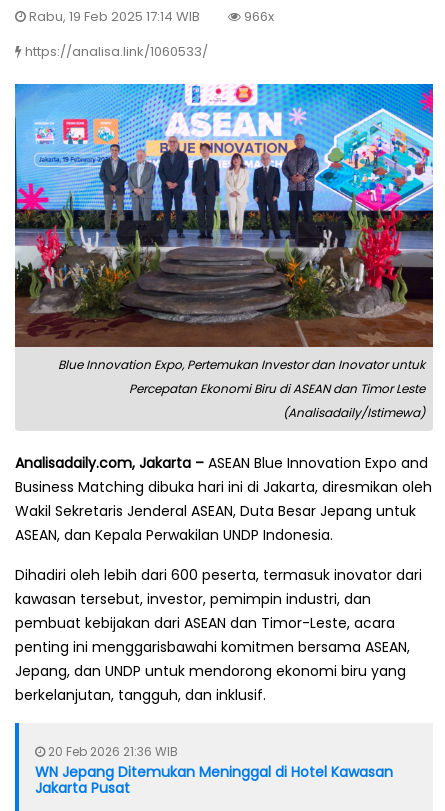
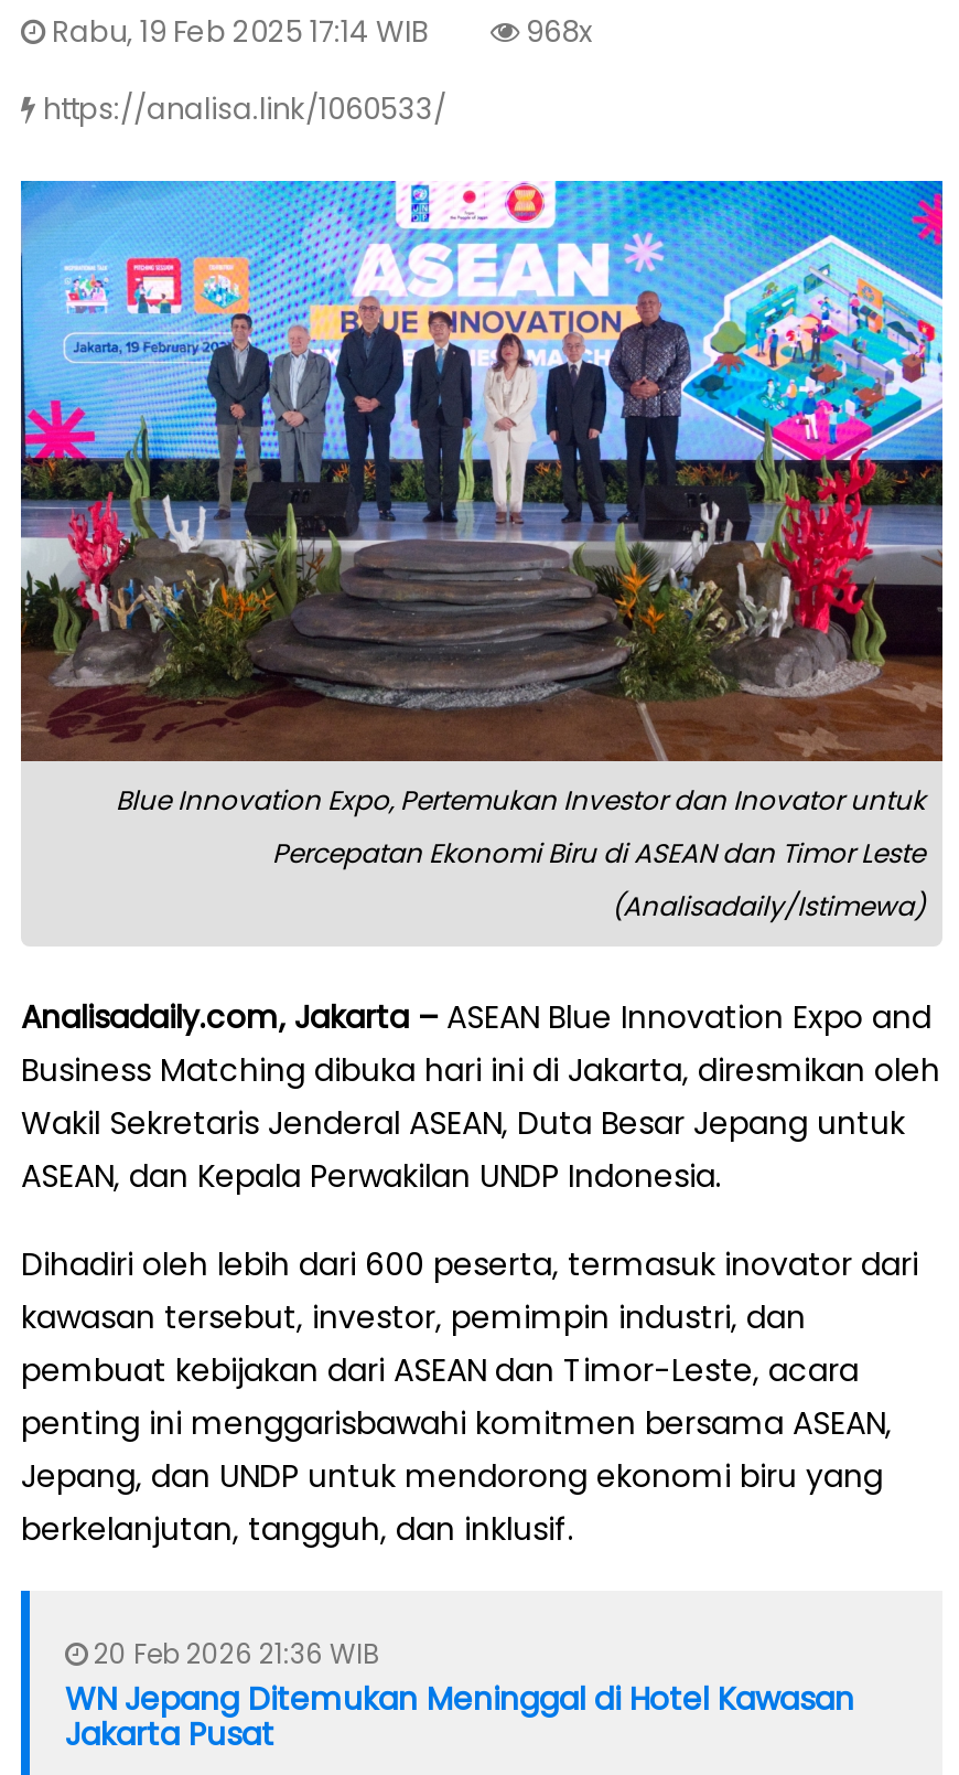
- 966x
+ 968x
